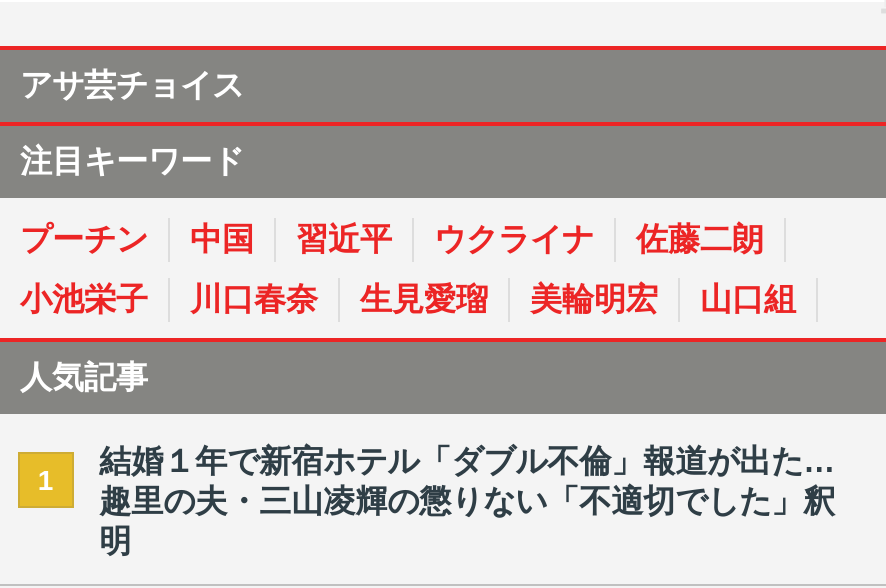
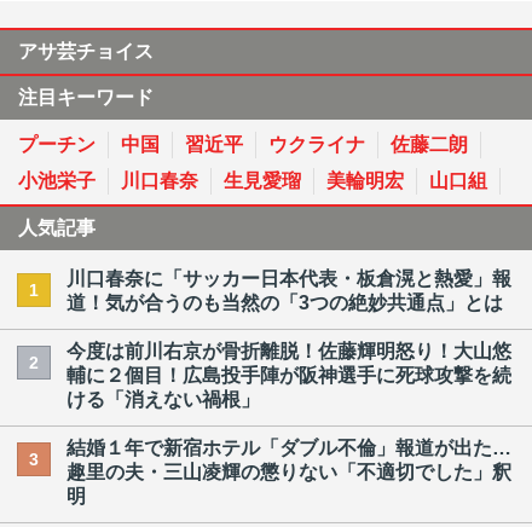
+ 川口春奈に「サッカー日本代表・板倉滉と熱愛」報
+ 道！気が合うのも当然の「3つの絶妙共通点」とは
+ 2

+ 今度は前川右京が骨折離脱！佐藤輝明怒り！大山悠
+ 輔に２個目！広島投手陣が阪神選手に死球攻撃を続
+ ける「消えない禍根」
+ 3
